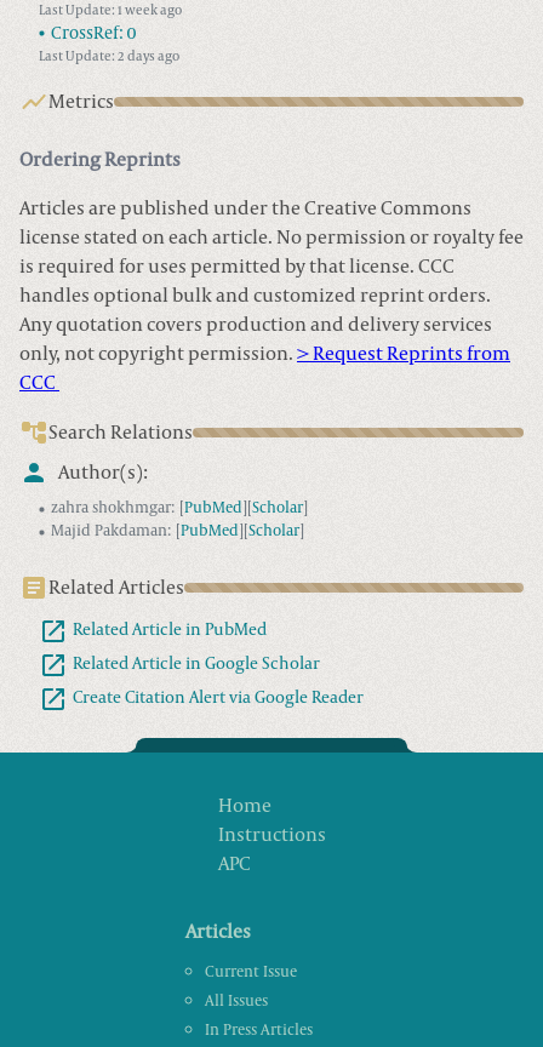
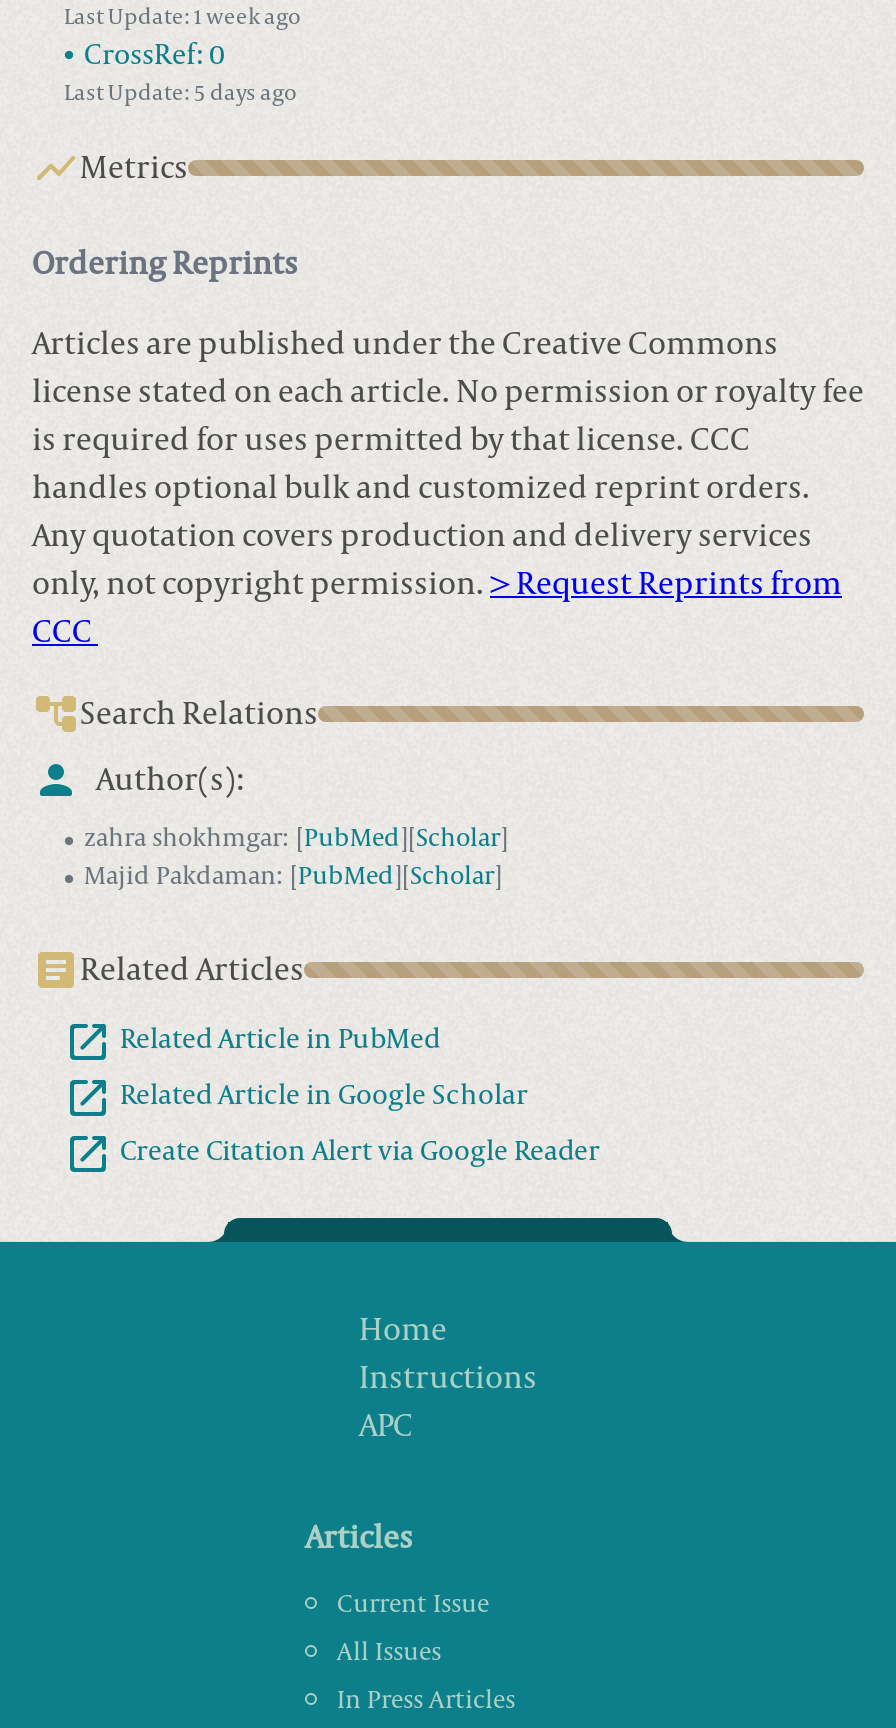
- Last Update: 2 days ago
+ Last Update: 5 days ago
